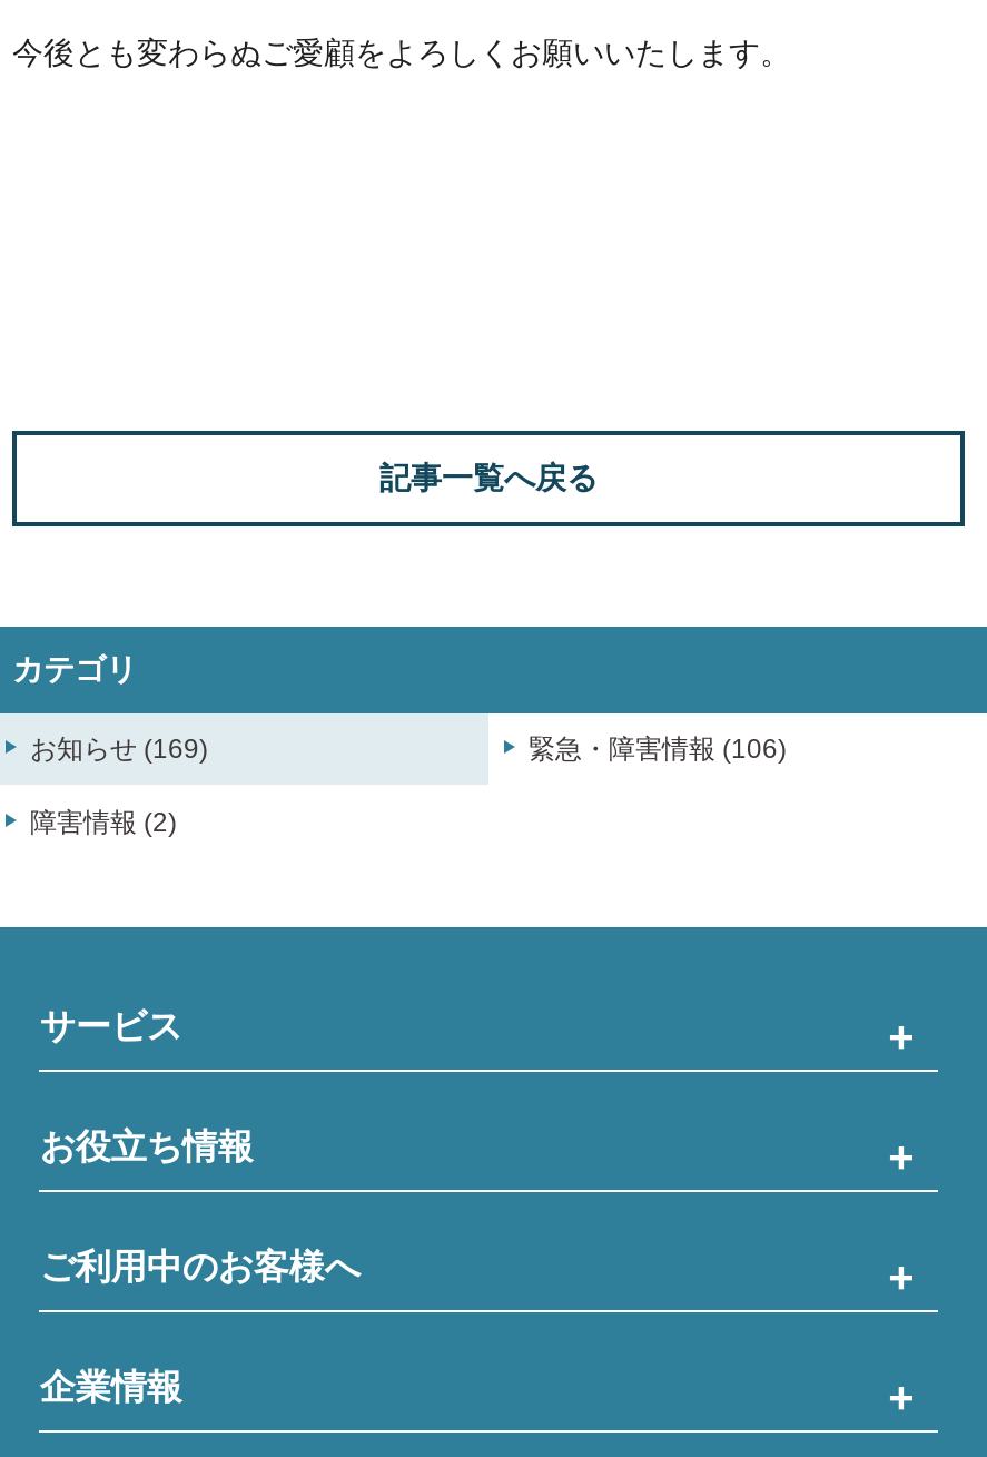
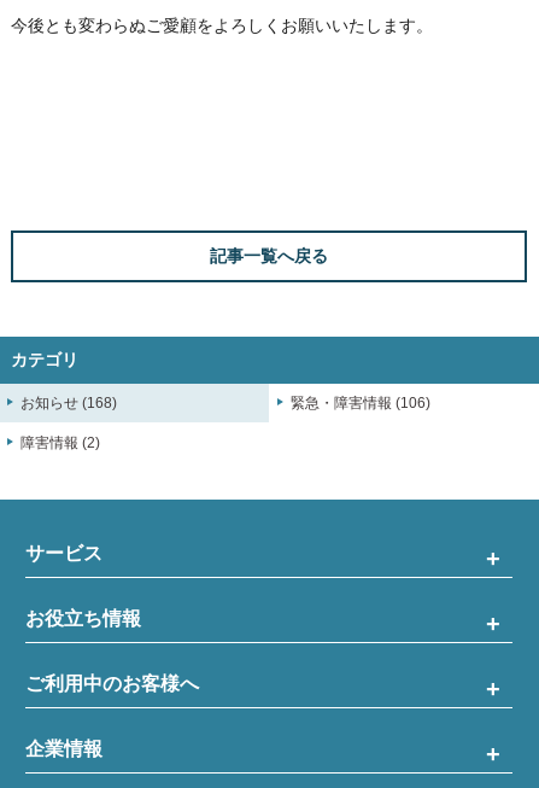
- お知らせ (169)
+ お知らせ (168)
